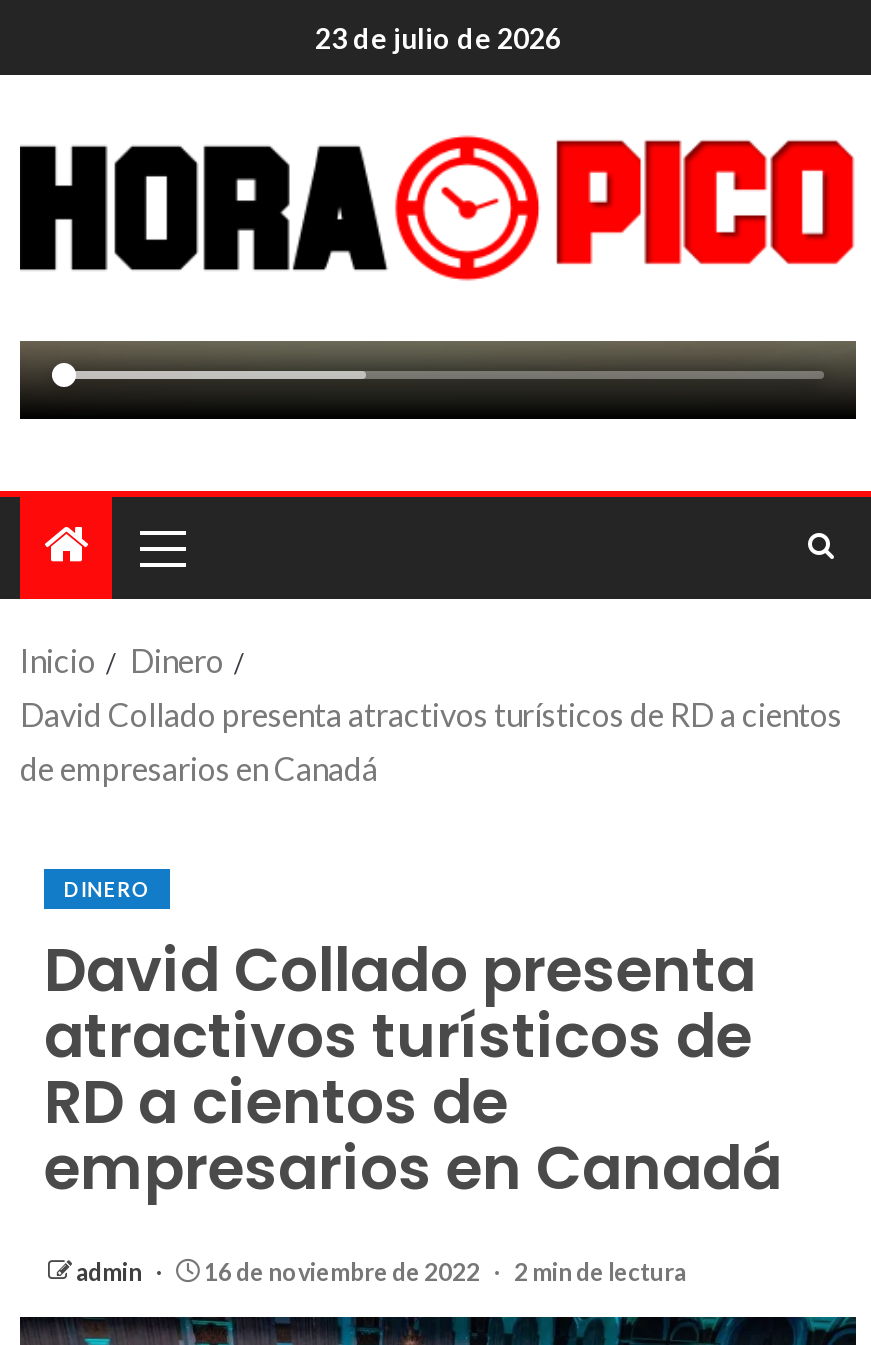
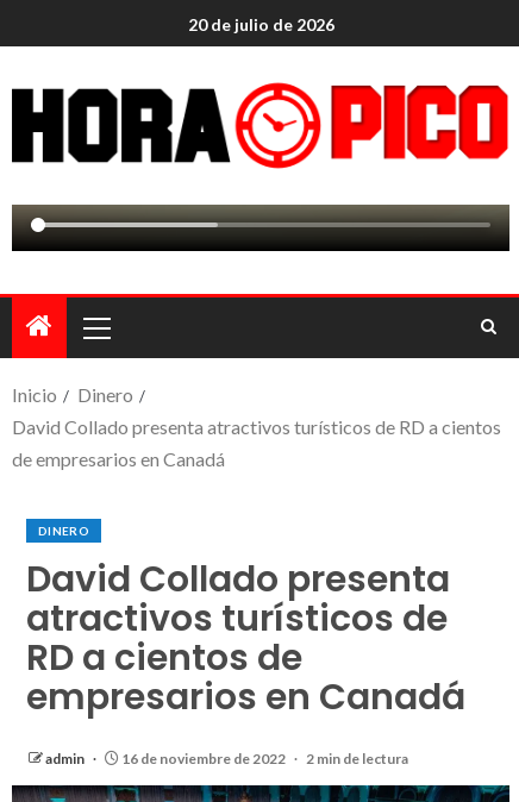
- 23 de julio de 2026
+ 20 de julio de 2026
